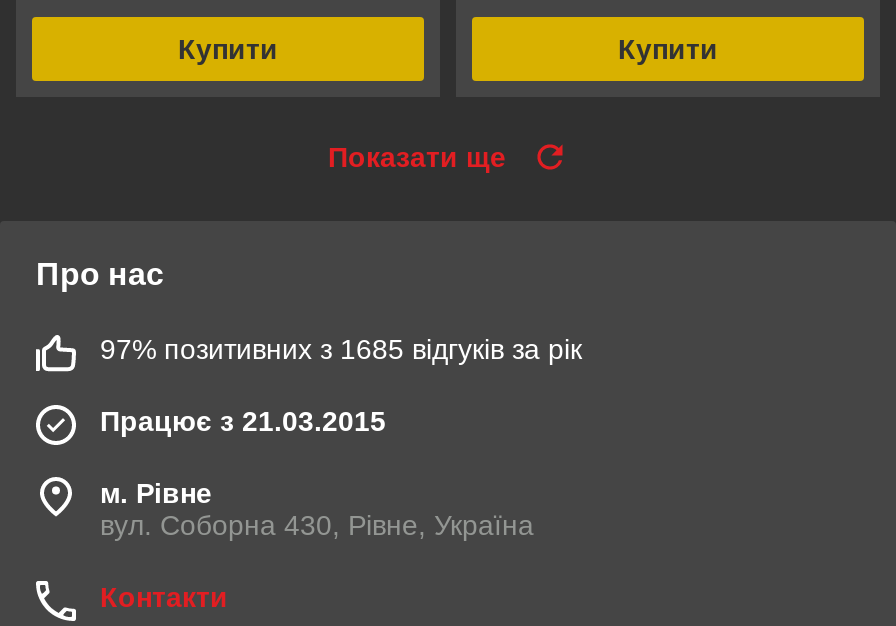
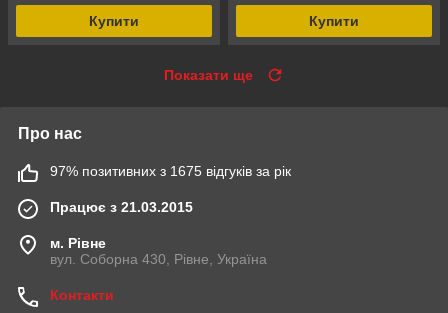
- 97% позитивних з 1685 відгуків за рік
+ 97% позитивних з 1675 відгуків за рік
